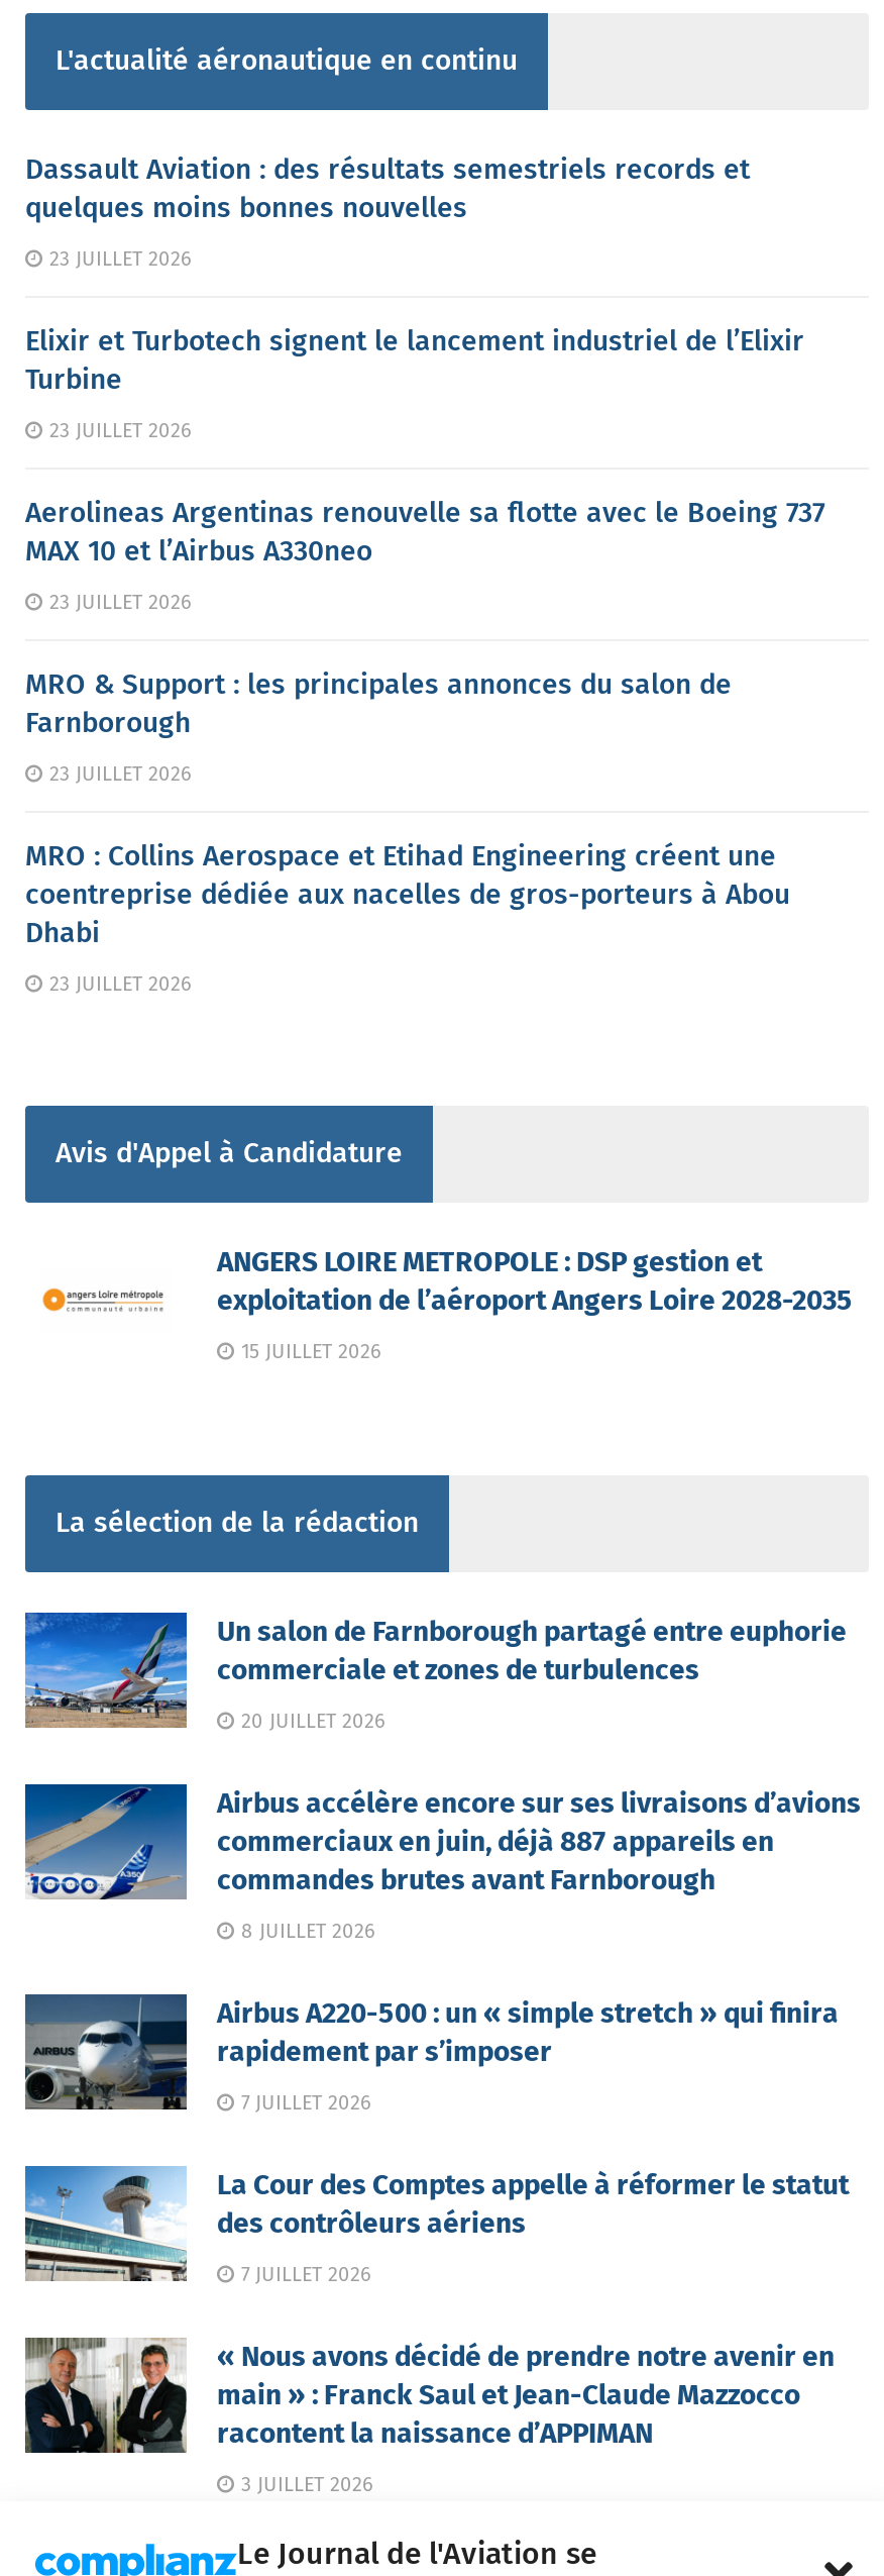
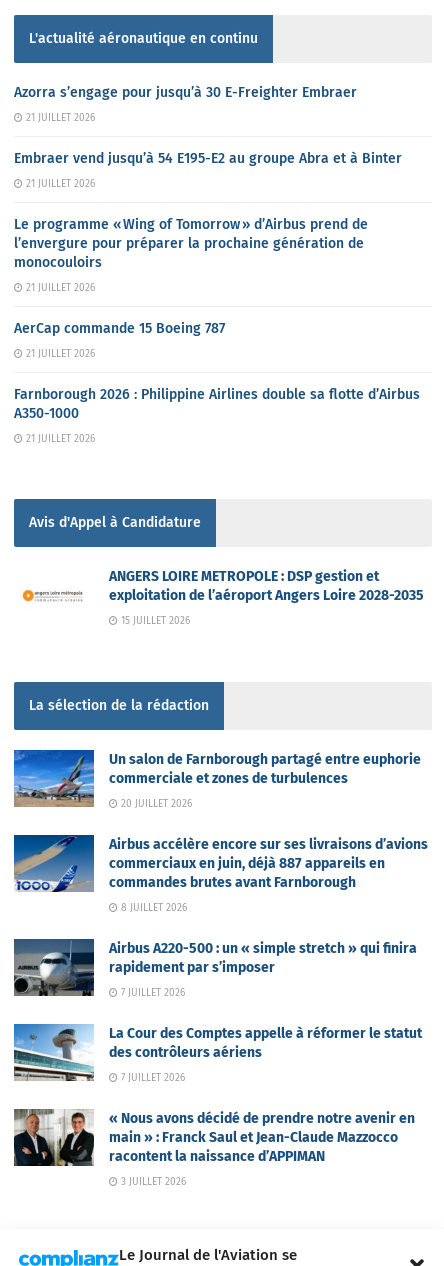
- Dassault Aviation : des résultats semestriels records et
- quelques moins bonnes nouvelles
+ Azorra s’engage pour jusqu’à 30 E-Freighter Embraer

- 23 JUILLET 2026
+ 21 JUILLET 2026

- Elixir et Turbotech signent le lancement industriel de l’Elixir
- Turbine
+ Embraer vend jusqu’à 54 E195-E2 au groupe Abra et à Binter

- 23 JUILLET 2026
+ 21 JUILLET 2026

- Aerolineas Argentinas renouvelle sa flotte avec le Boeing 737
- MAX 10 et l’Airbus A330neo
+ Le programme « Wing of Tomorrow » d’Airbus prend de
+ l’envergure pour préparer la prochaine génération de
+ monocouloirs

- 23 JUILLET 2026
+ 21 JUILLET 2026

- MRO & Support : les principales annonces du salon de
- Farnborough
+ AerCap commande 15 Boeing 787

- 23 JUILLET 2026
+ 21 JUILLET 2026

- MRO : Collins Aerospace et Etihad Engineering créent une
- coentreprise dédiée aux nacelles de gros-porteurs à Abou
- Dhabi
+ Farnborough 2026 : Philippine Airlines double sa flotte d’Airbus
+ A350-1000

- 23 JUILLET 2026
+ 21 JUILLET 2026

moved up: [image] | Avis d'Appel à Candidature | ANGERS LOIRE METROPOLE : DSP gestion et | ... | racontent la naissance d’APPIMAN | 3 JUILLET 2026
